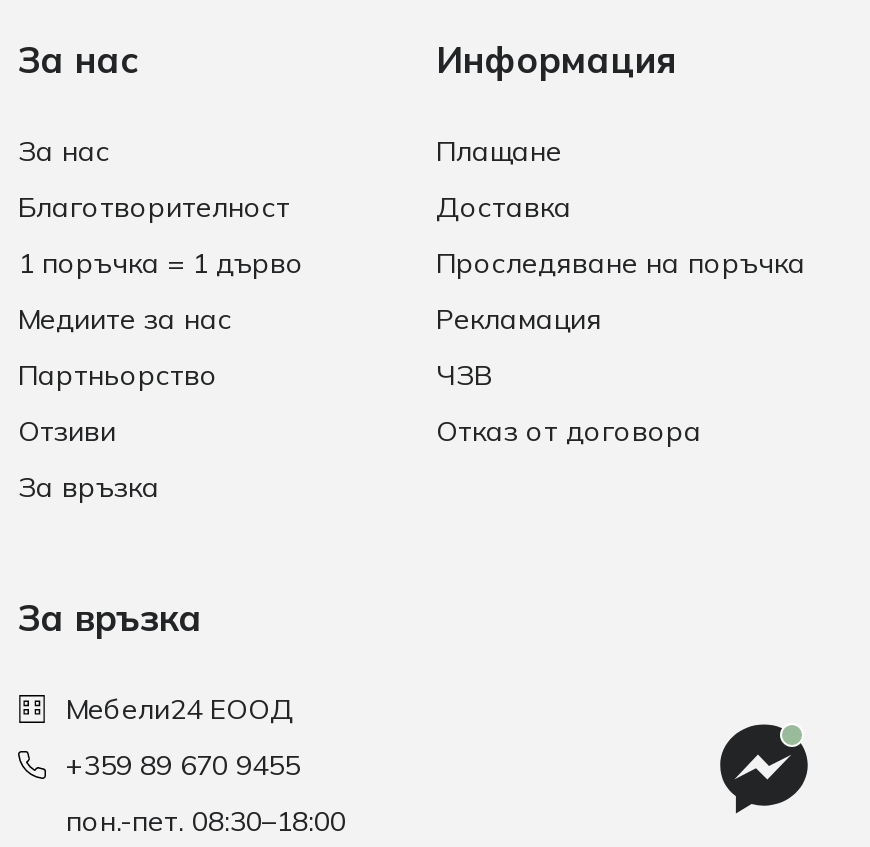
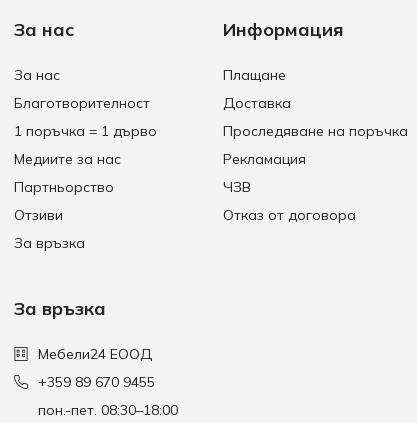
- [image]
